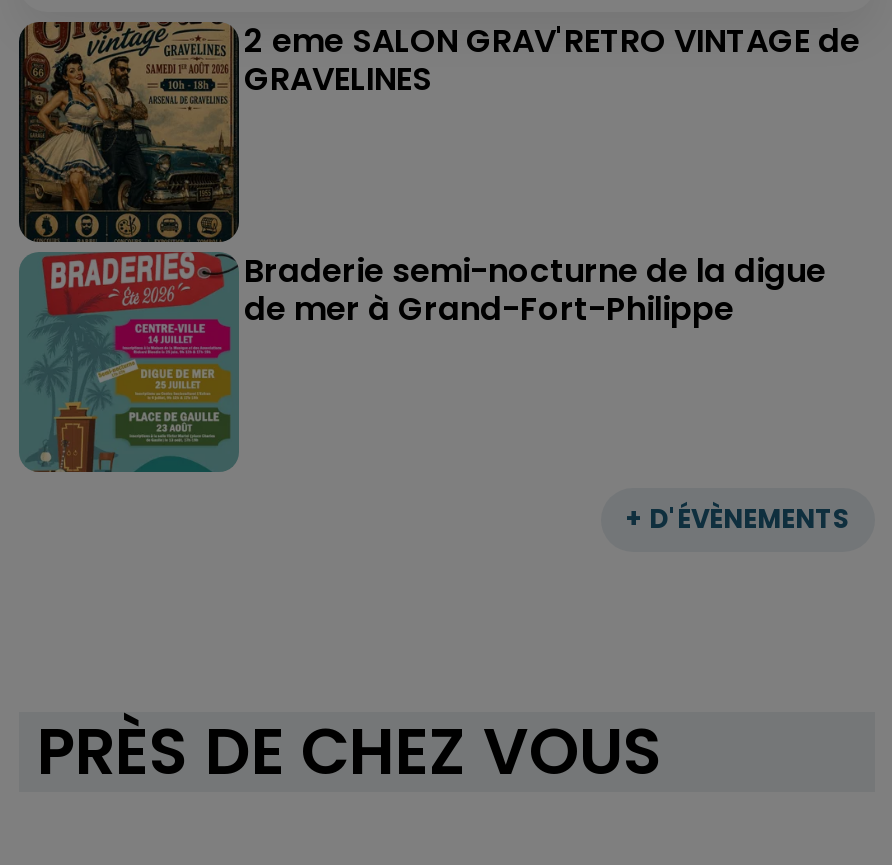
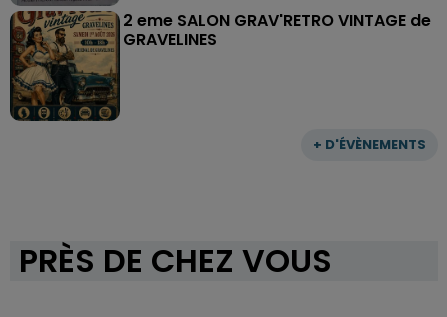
- [image]
- Braderie semi-nocturne de la digue
- de mer à Grand-Fort-Philippe
